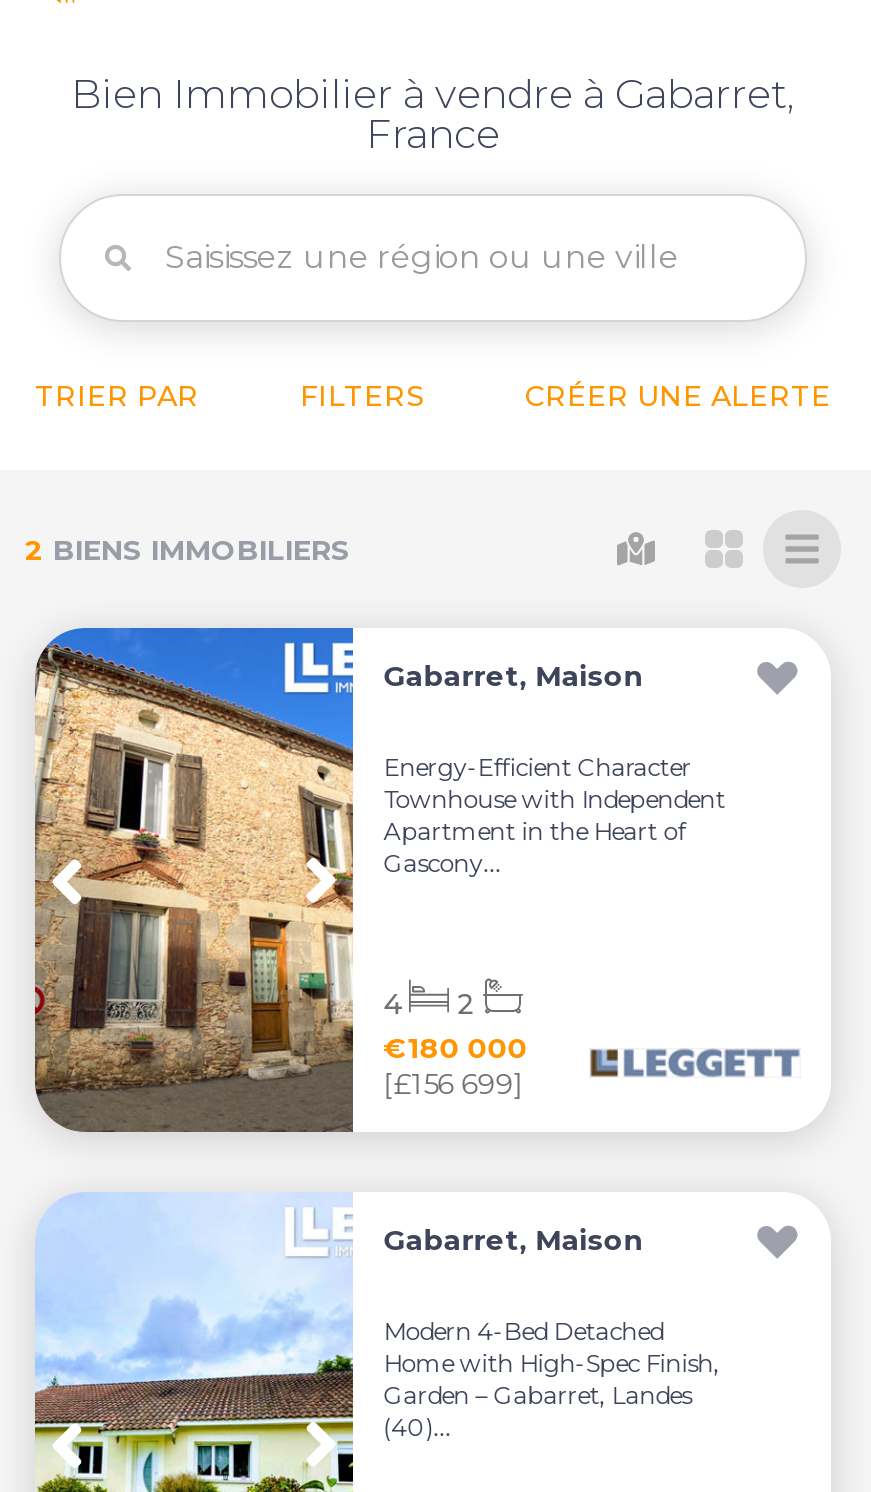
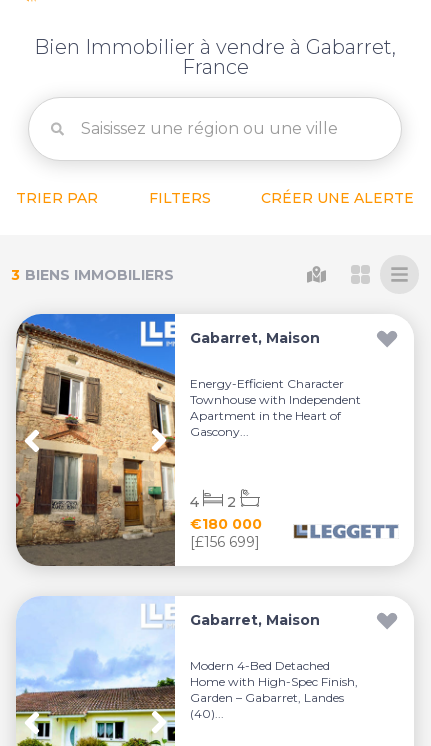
- 2 BIENS IMMOBILIERS
+ 3 BIENS IMMOBILIERS
